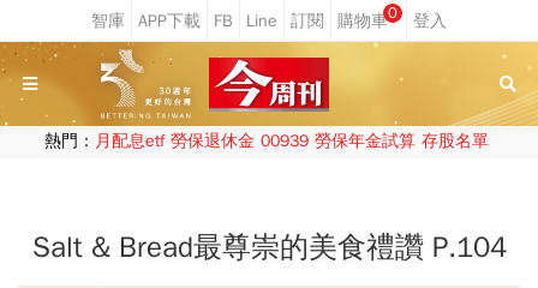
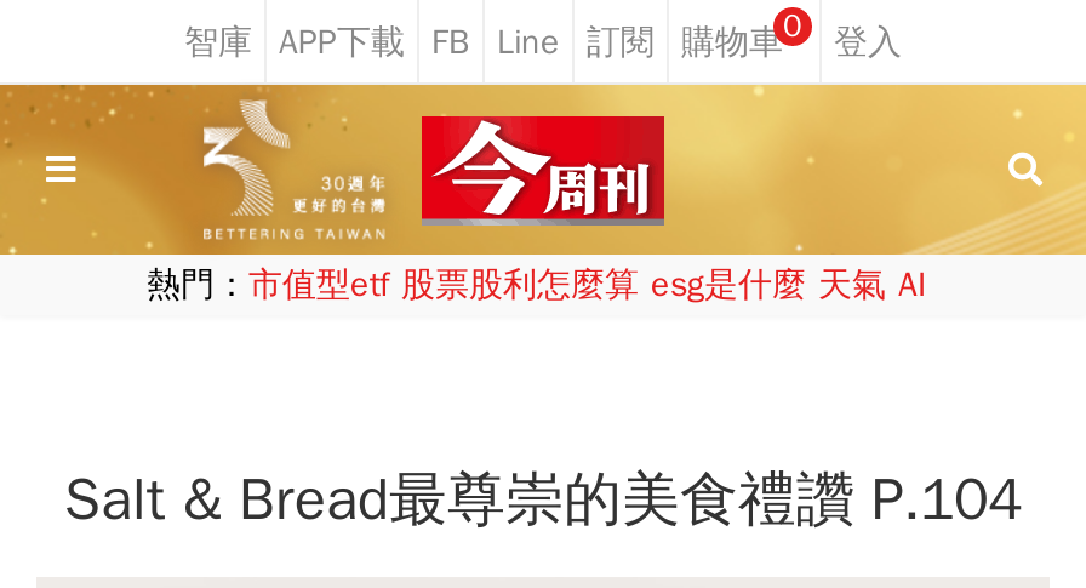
- 熱門：月配息etf 勞保退休金 00939 勞保年金試算 存股名單
+ 熱門：市值型etf 股票股利怎麼算 esg是什麼 天氣 AI
